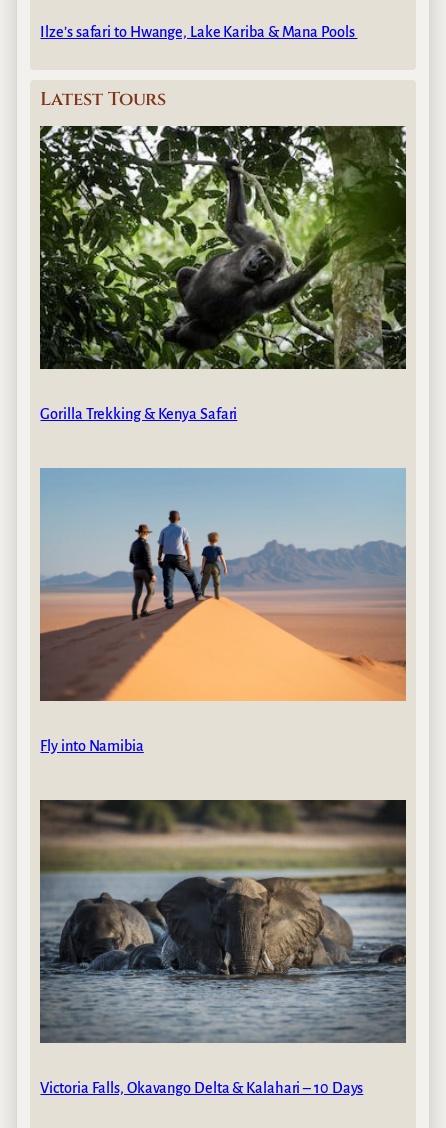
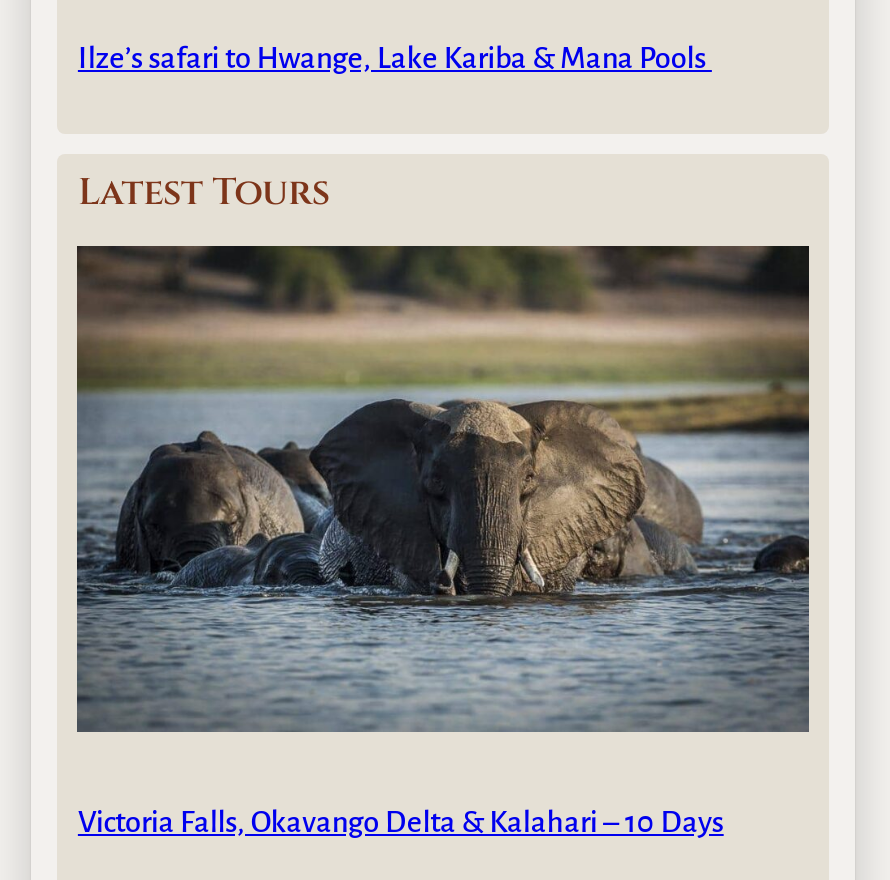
- [image]
- Gorilla Trekking & Kenya Safari

- [image]
- Fly into Namibia
